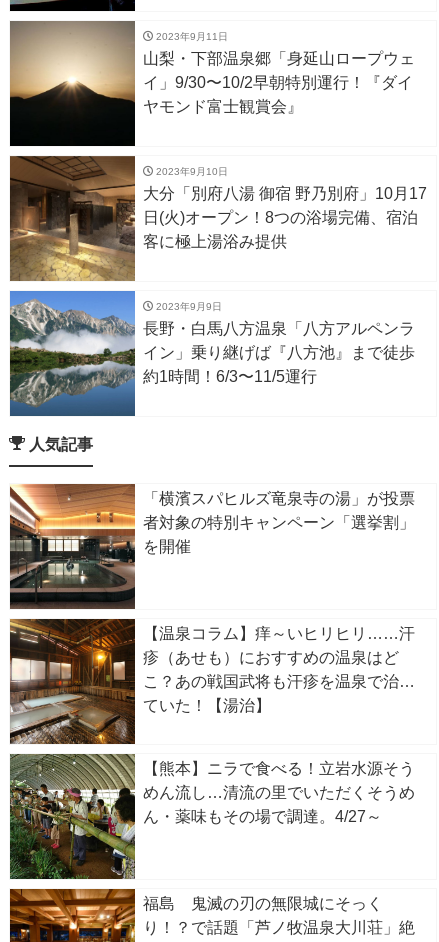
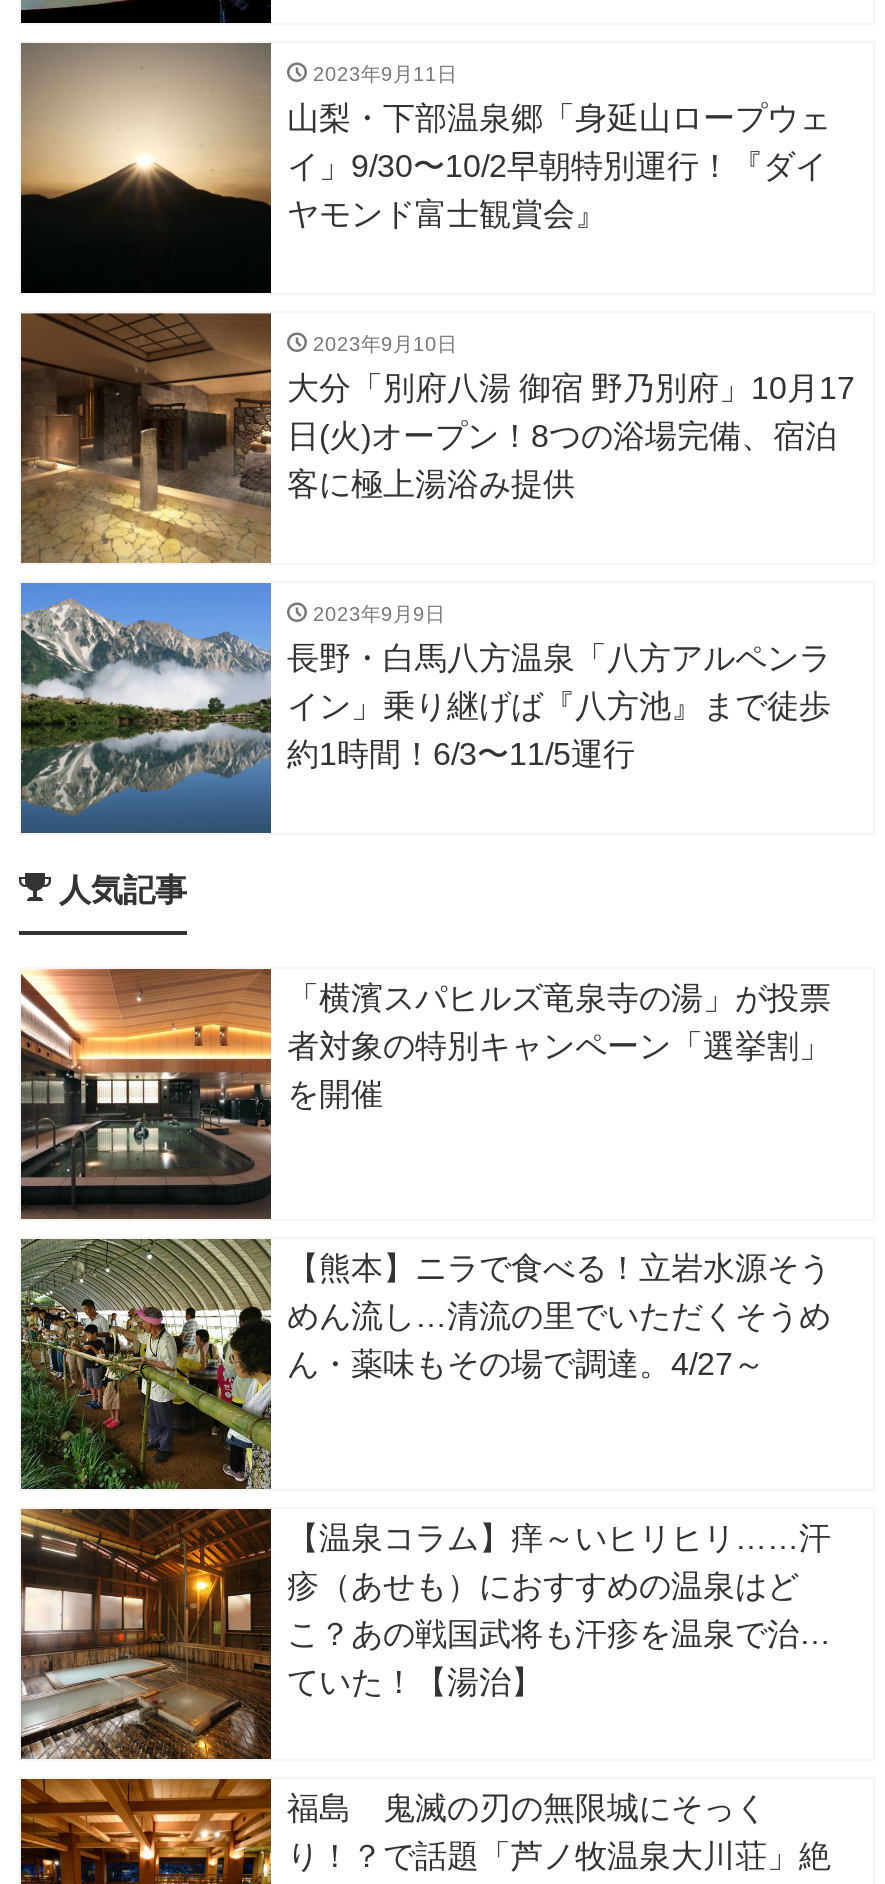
moved down: 【温泉コラム】痒～いヒリヒリ……汗 | 疹（あせも）におすすめの温泉はど | ていた！【湯治】

moved up: [image] | 【熊本】ニラで食べる！立岩水源そう | めん流し…清流の里でいただくそうめ | ん・薬味もその場で調達。4/27～
